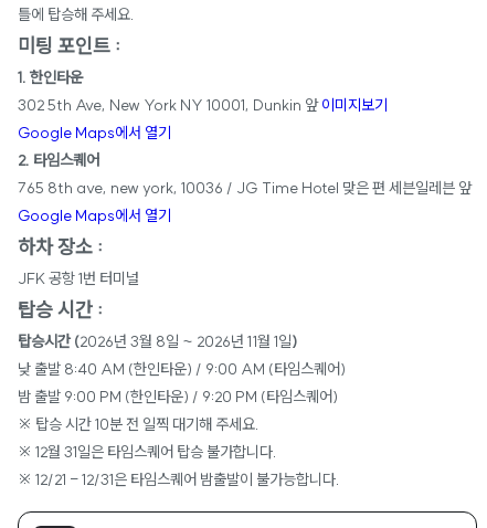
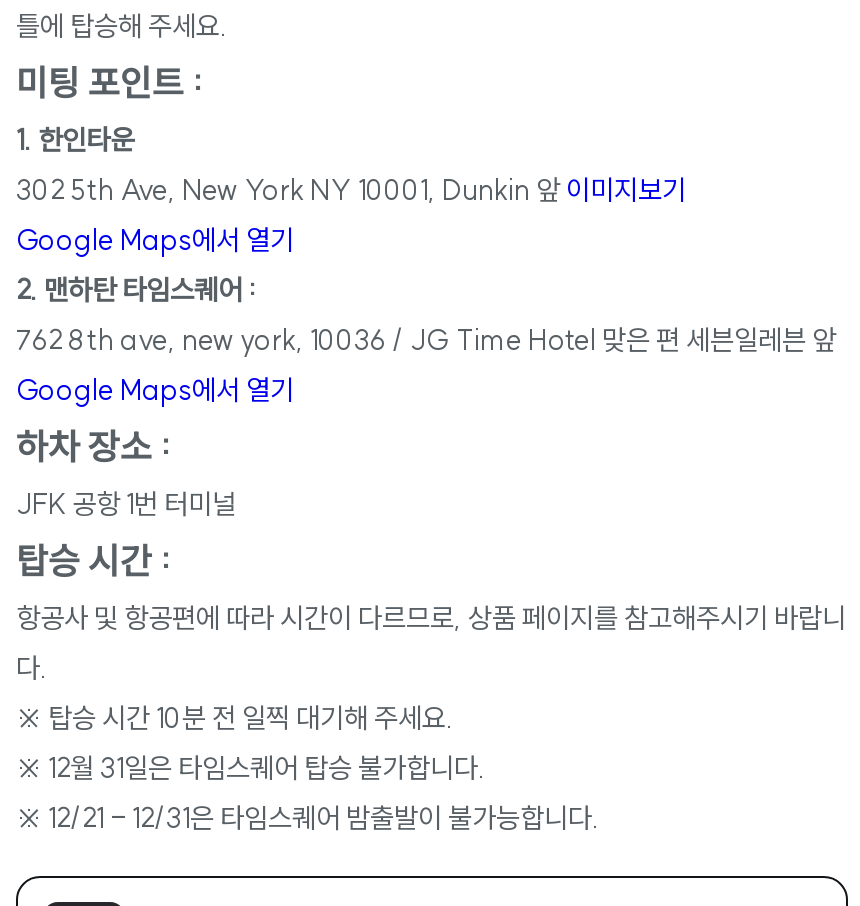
- 2. 타임스퀘어
- 765 8th ave, new york, 10036 / JG Time Hotel 맞은 편 세븐일레븐 앞
+ 2. 맨하탄 타임스퀘어 :
+ 762 8th ave, new york, 10036 / JG Time Hotel 맞은 편 세븐일레븐 앞

- 탑승시간 (2026년 3월 8일 ~ 2026년 11월 1일)
- 낮 출발 8:40 AM (한인타운) / 9:00 AM (타임스퀘어)
- 밤 출발 9:00 PM (한인타운) / 9:20 PM (타임스퀘어)
+ 항공사 및 항공편에 따라 시간이 다르므로, 상품 페이지를 참고해주시기 바랍니
+ 다.
